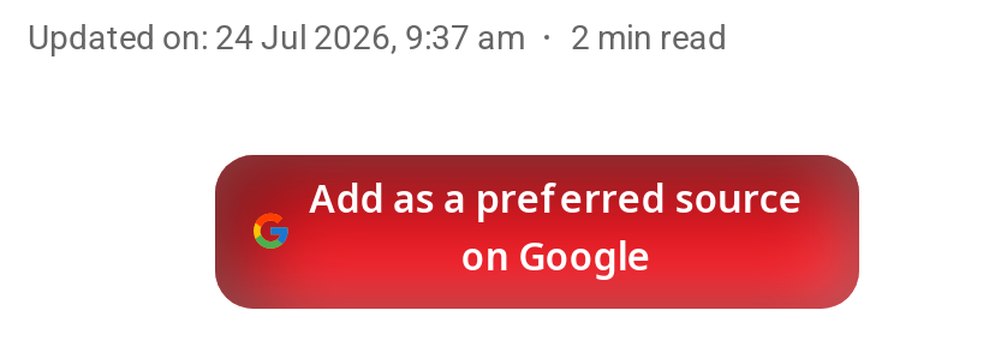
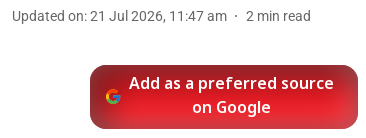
- Updated on: 24 Jul 2026, 9:37 am
+ Updated on: 21 Jul 2026, 11:47 am
